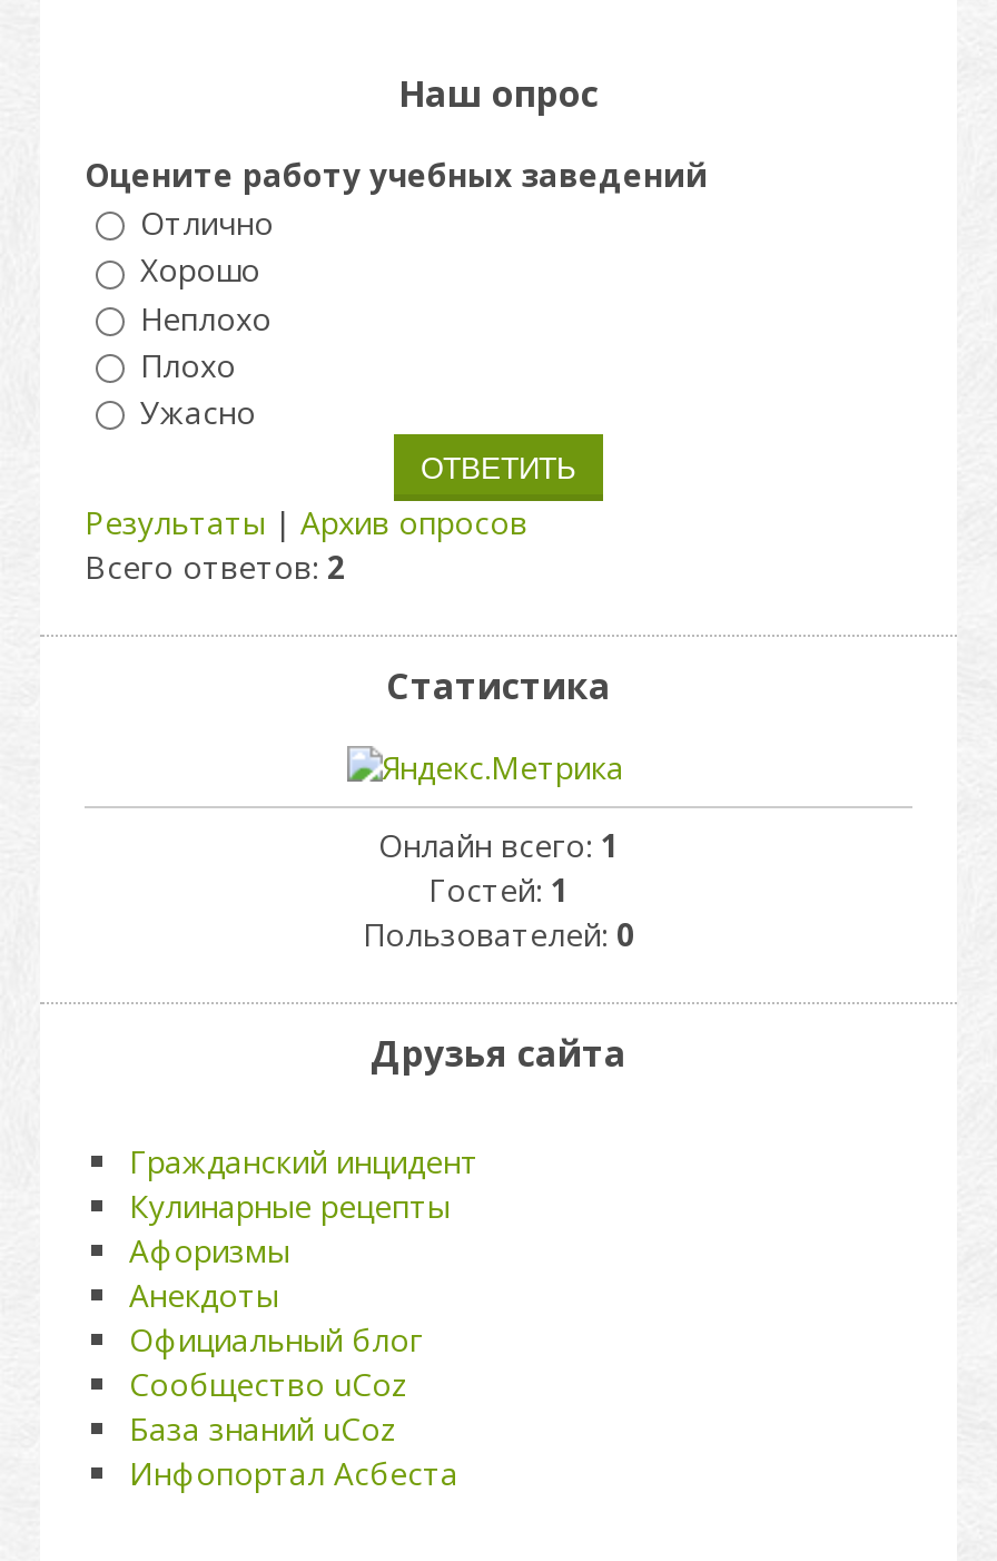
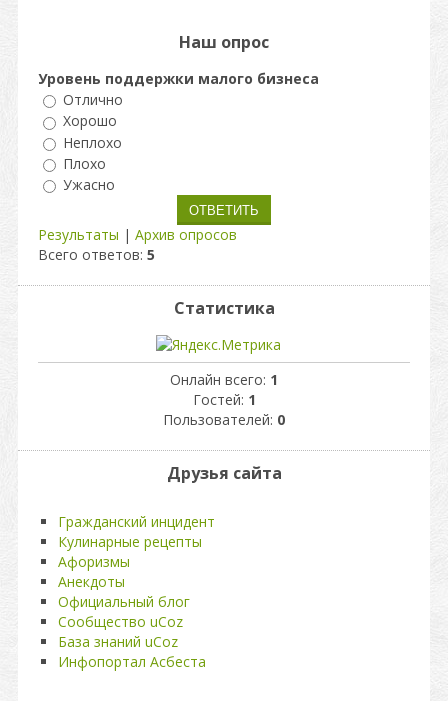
- Оцените работу учебных заведений
+ Уровень поддержки малого бизнеса

- Всего ответов: 2
+ Всего ответов: 5
